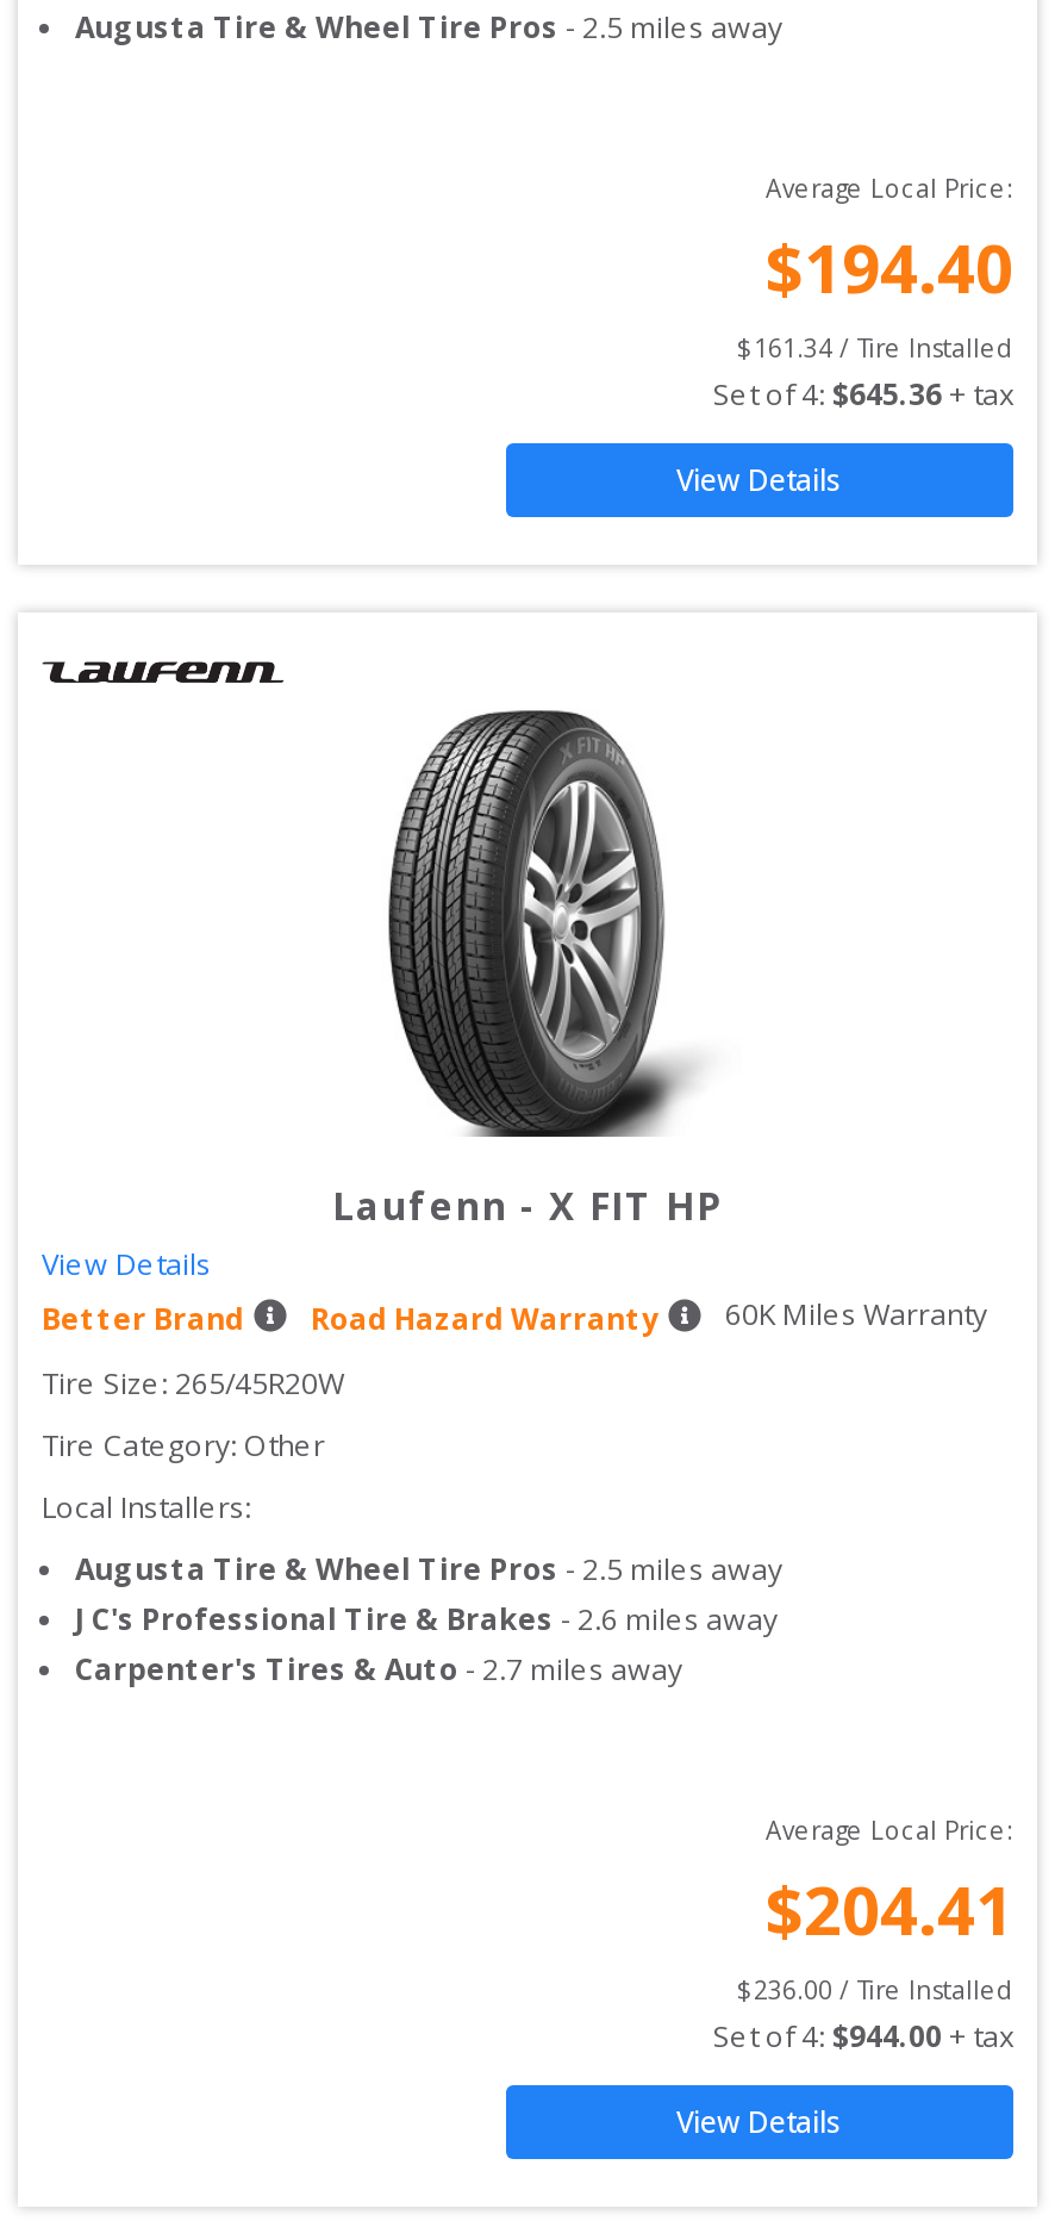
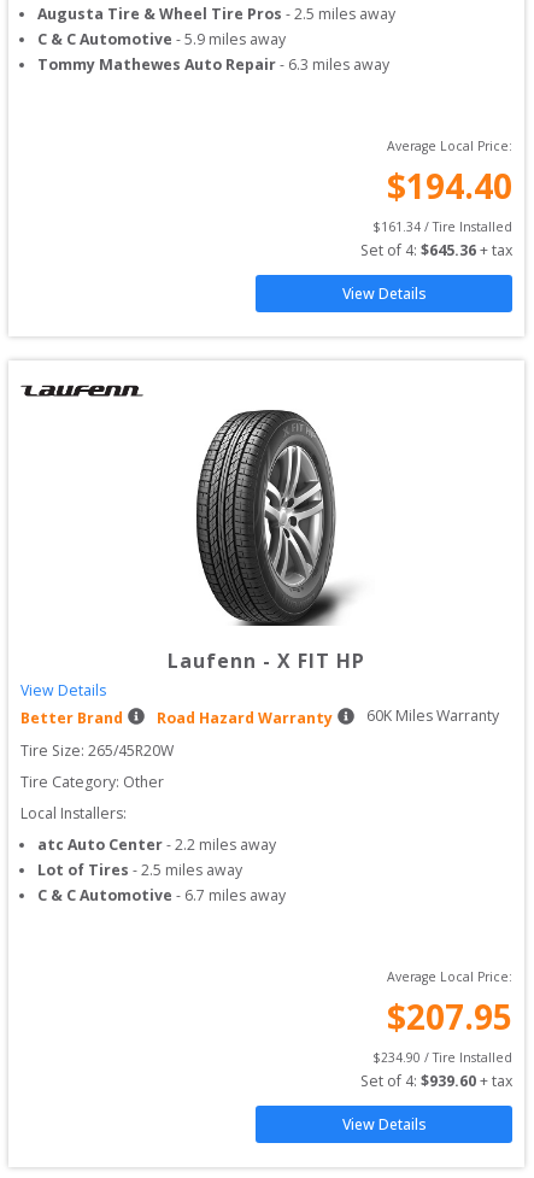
+ C & C Automotive - 5.9 miles away
+ Tommy Mathewes Auto Repair - 6.3 miles away

- Augusta Tire & Wheel Tire Pros - 2.5 miles away
- J C's Professional Tire & Brakes - 2.6 miles away
- Carpenter's Tires & Auto - 2.7 miles away
+ atc Auto Center - 2.2 miles away
+ Lot of Tires - 2.5 miles away
+ C & C Automotive - 6.7 miles away

- $204.41
+ $207.95

- $236.00 / Tire Installed
+ $234.90 / Tire Installed

- Set of4: $944.00 + tax
+ Set of4: $939.60 + tax
